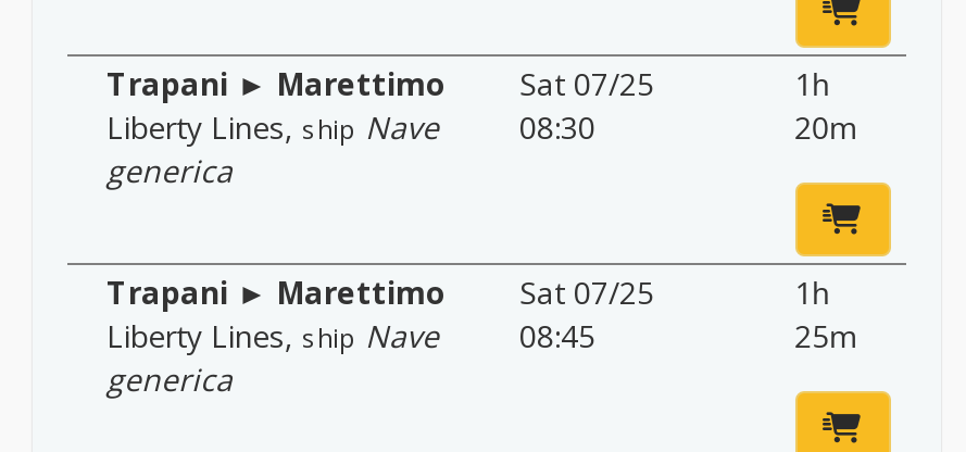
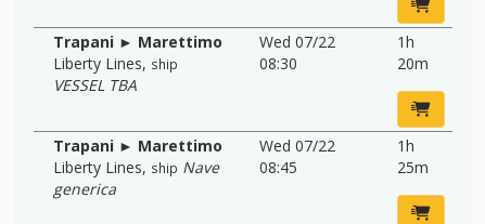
- Sat 07/25
+ Wed 07/22

- Liberty Lines, ship Nave
- generica
+ Liberty Lines, ship
+ VESSEL TBA

- Sat 07/25
+ Wed 07/22
